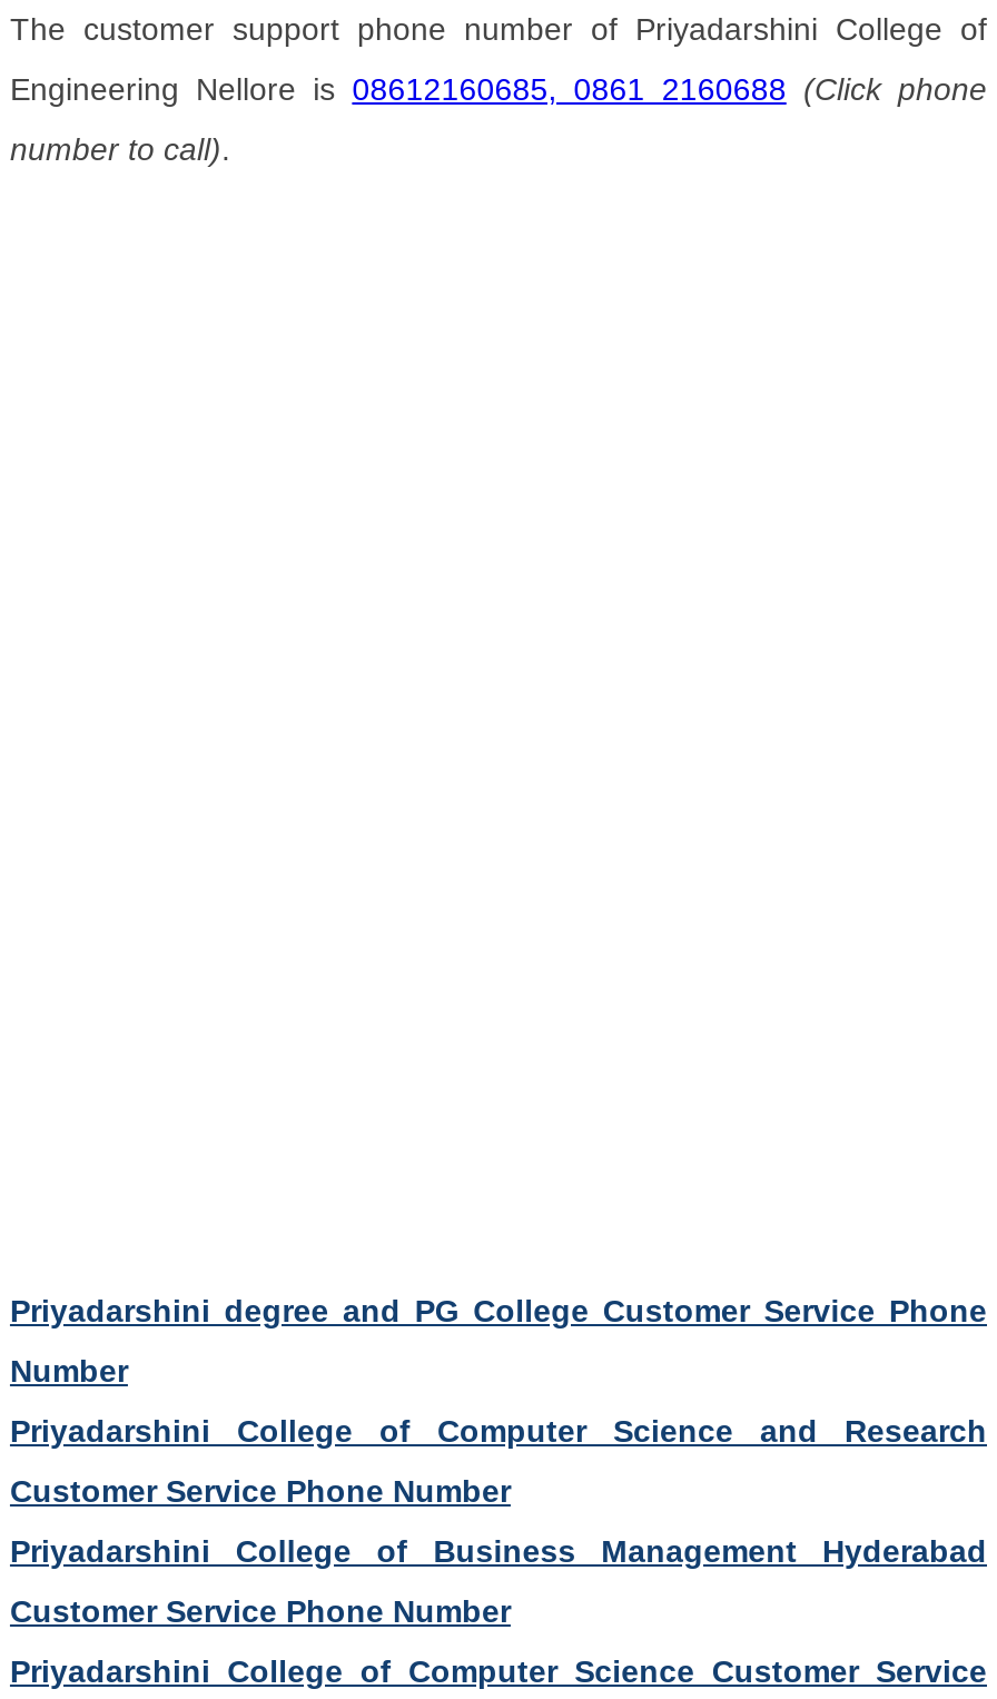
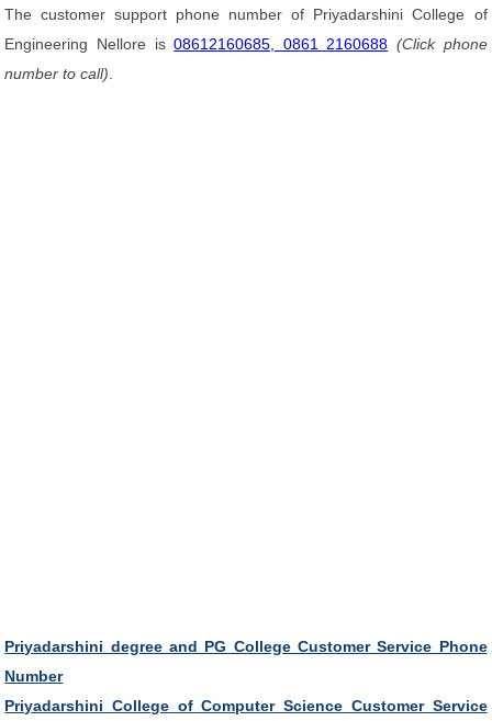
- Priyadarshini College of Computer Science and Research
- Customer Service Phone Number
- Priyadarshini College of Business Management Hyderabad
- Customer Service Phone Number
